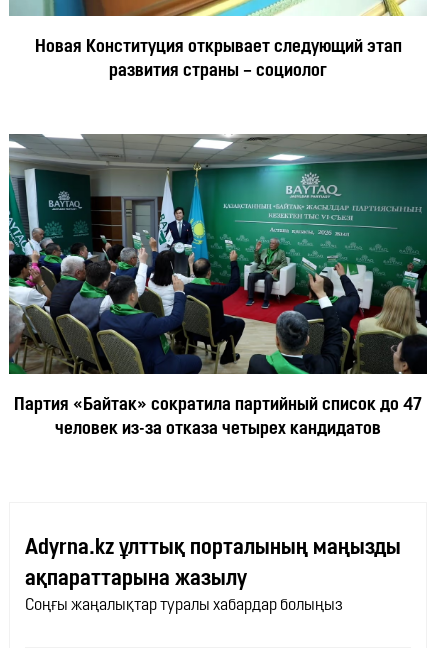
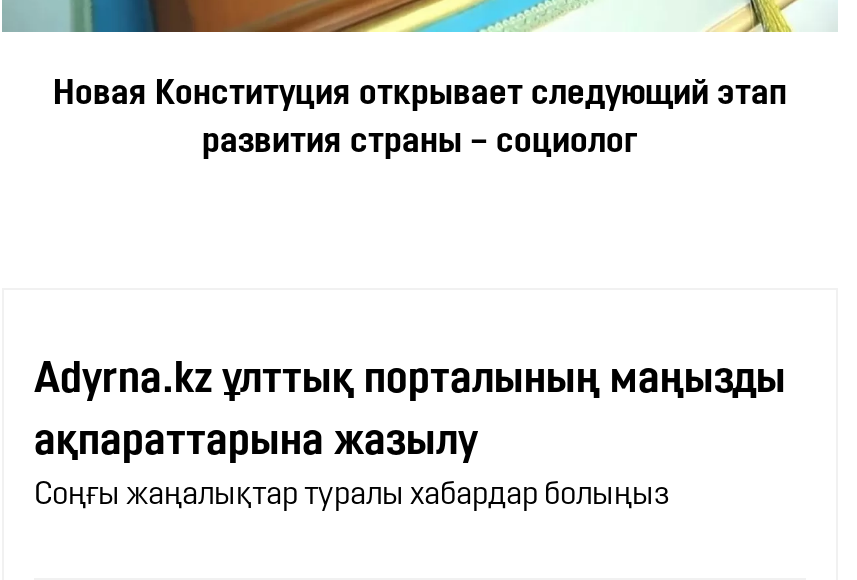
- [image]
- Партия «Байтак» сократила партийный список до 47
- человек из-за отказа четырех кандидатов
